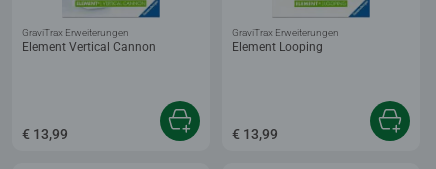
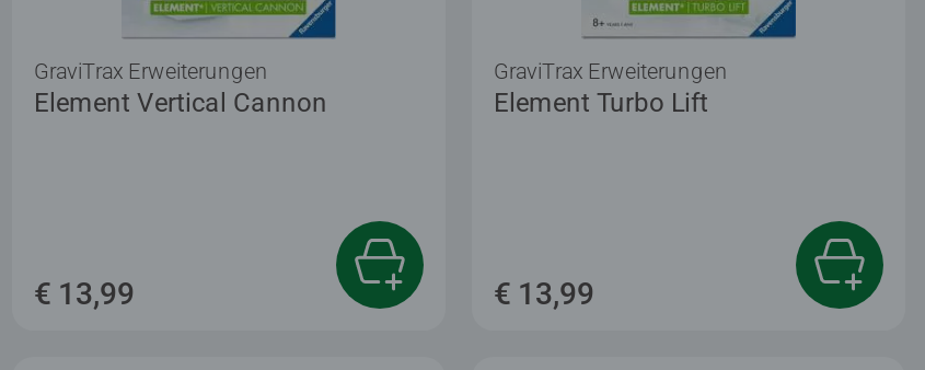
- Element Looping
+ Element Turbo Lift
